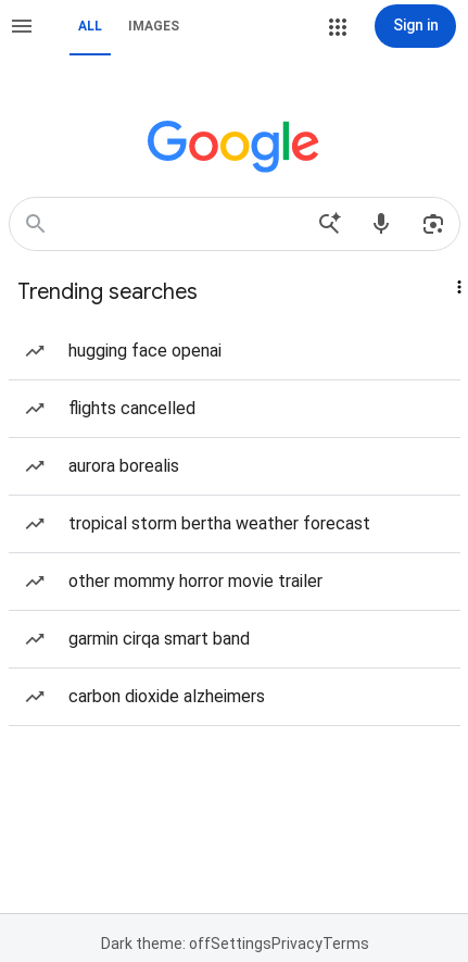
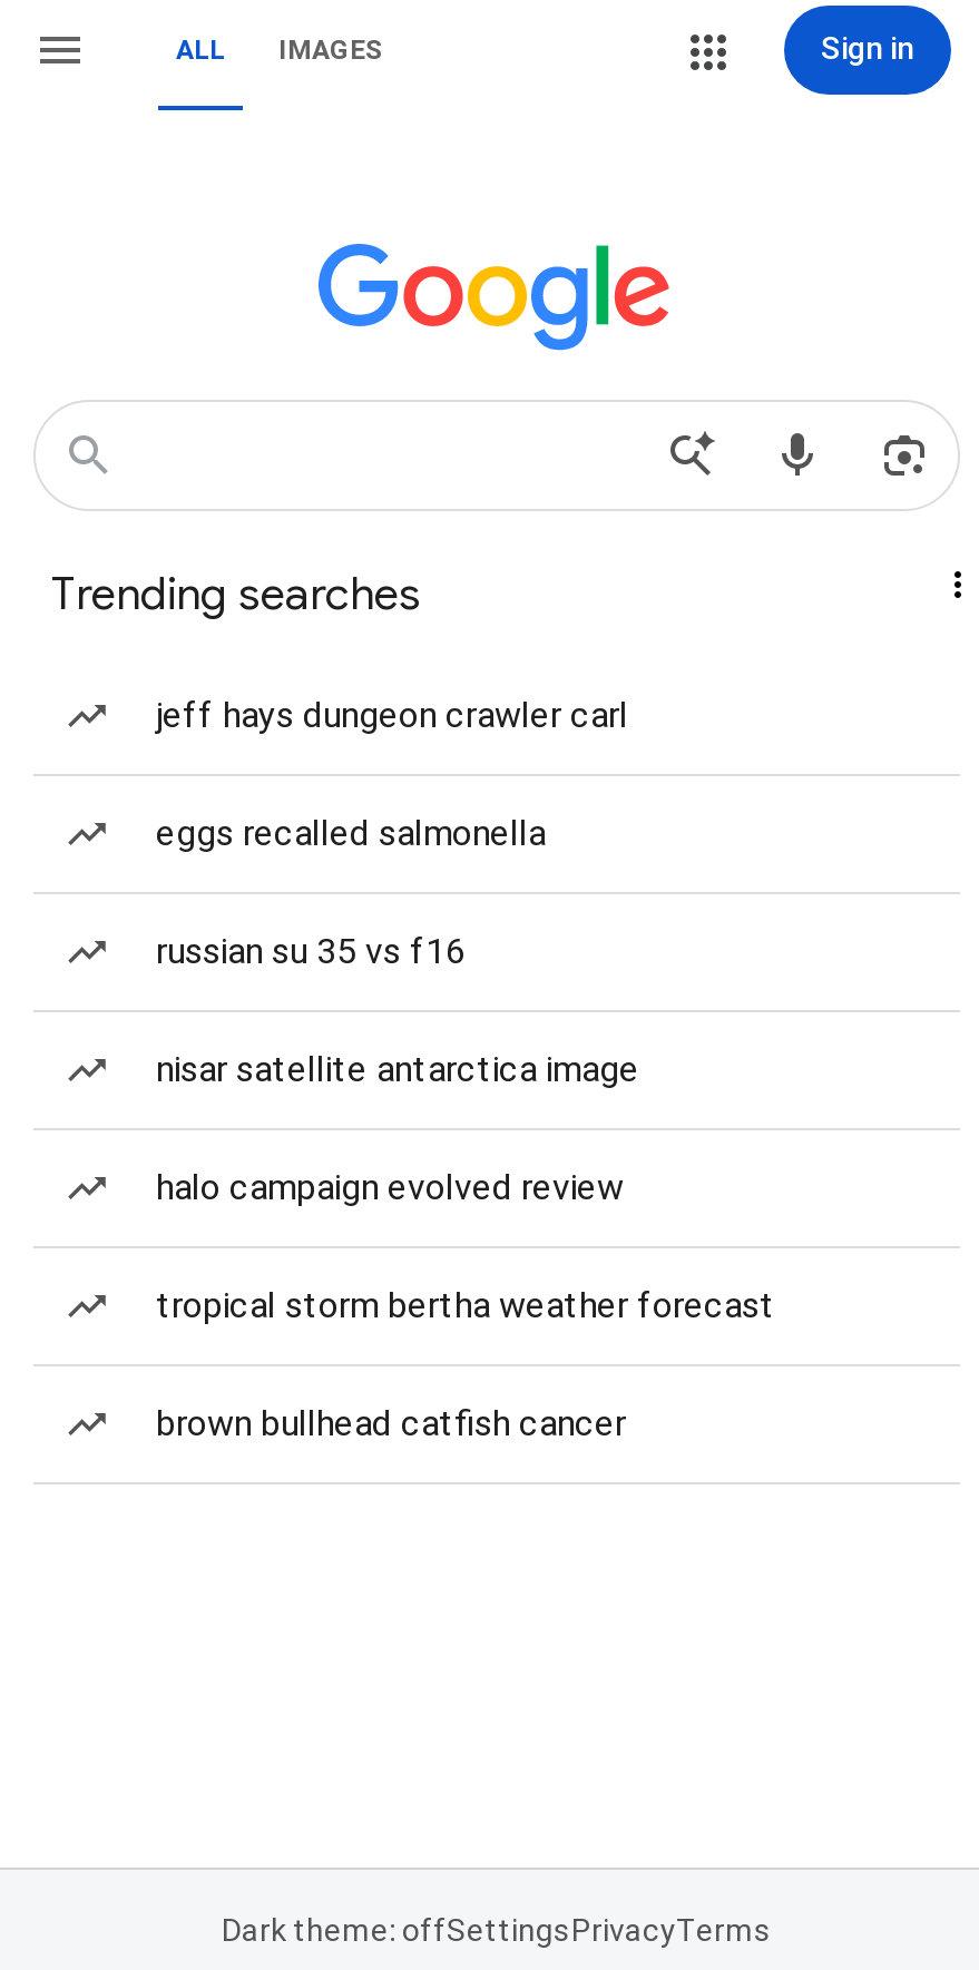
- hugging face openai
- flights cancelled
- aurora borealis
+ jeff hays dungeon crawler carl
+ eggs recalled salmonella
+ russian su 35 vs f16
+ nisar satellite antarctica image
+ halo campaign evolved review

moved down: tropical storm bertha weather forecast

- other mommy horror movie trailer
- garmin cirqa smart band
- carbon dioxide alzheimers
+ brown bullhead catfish cancer
